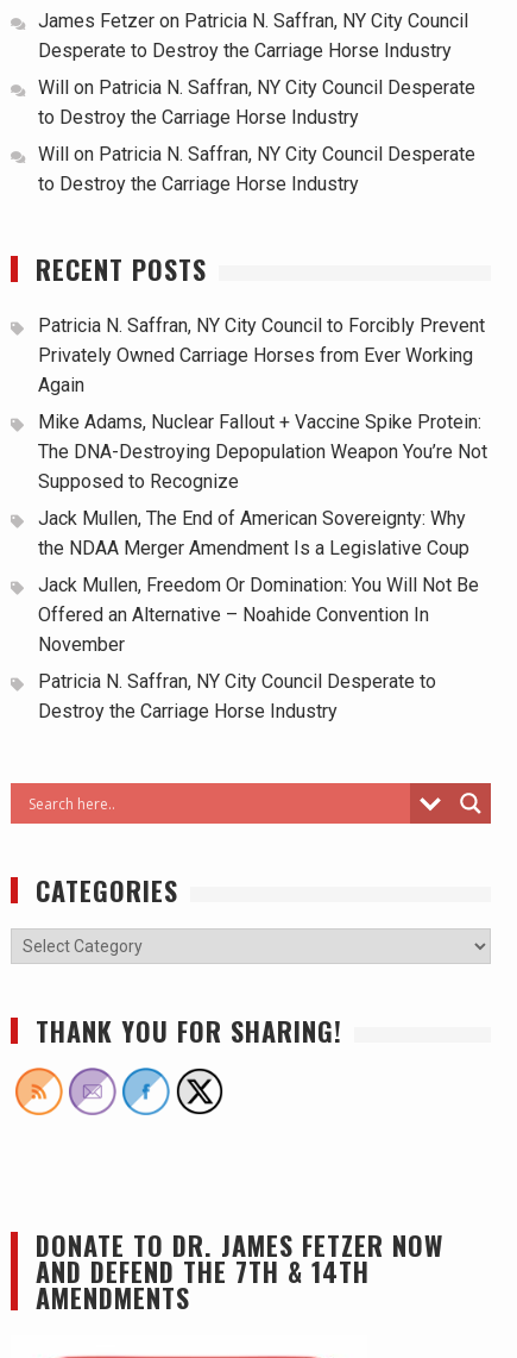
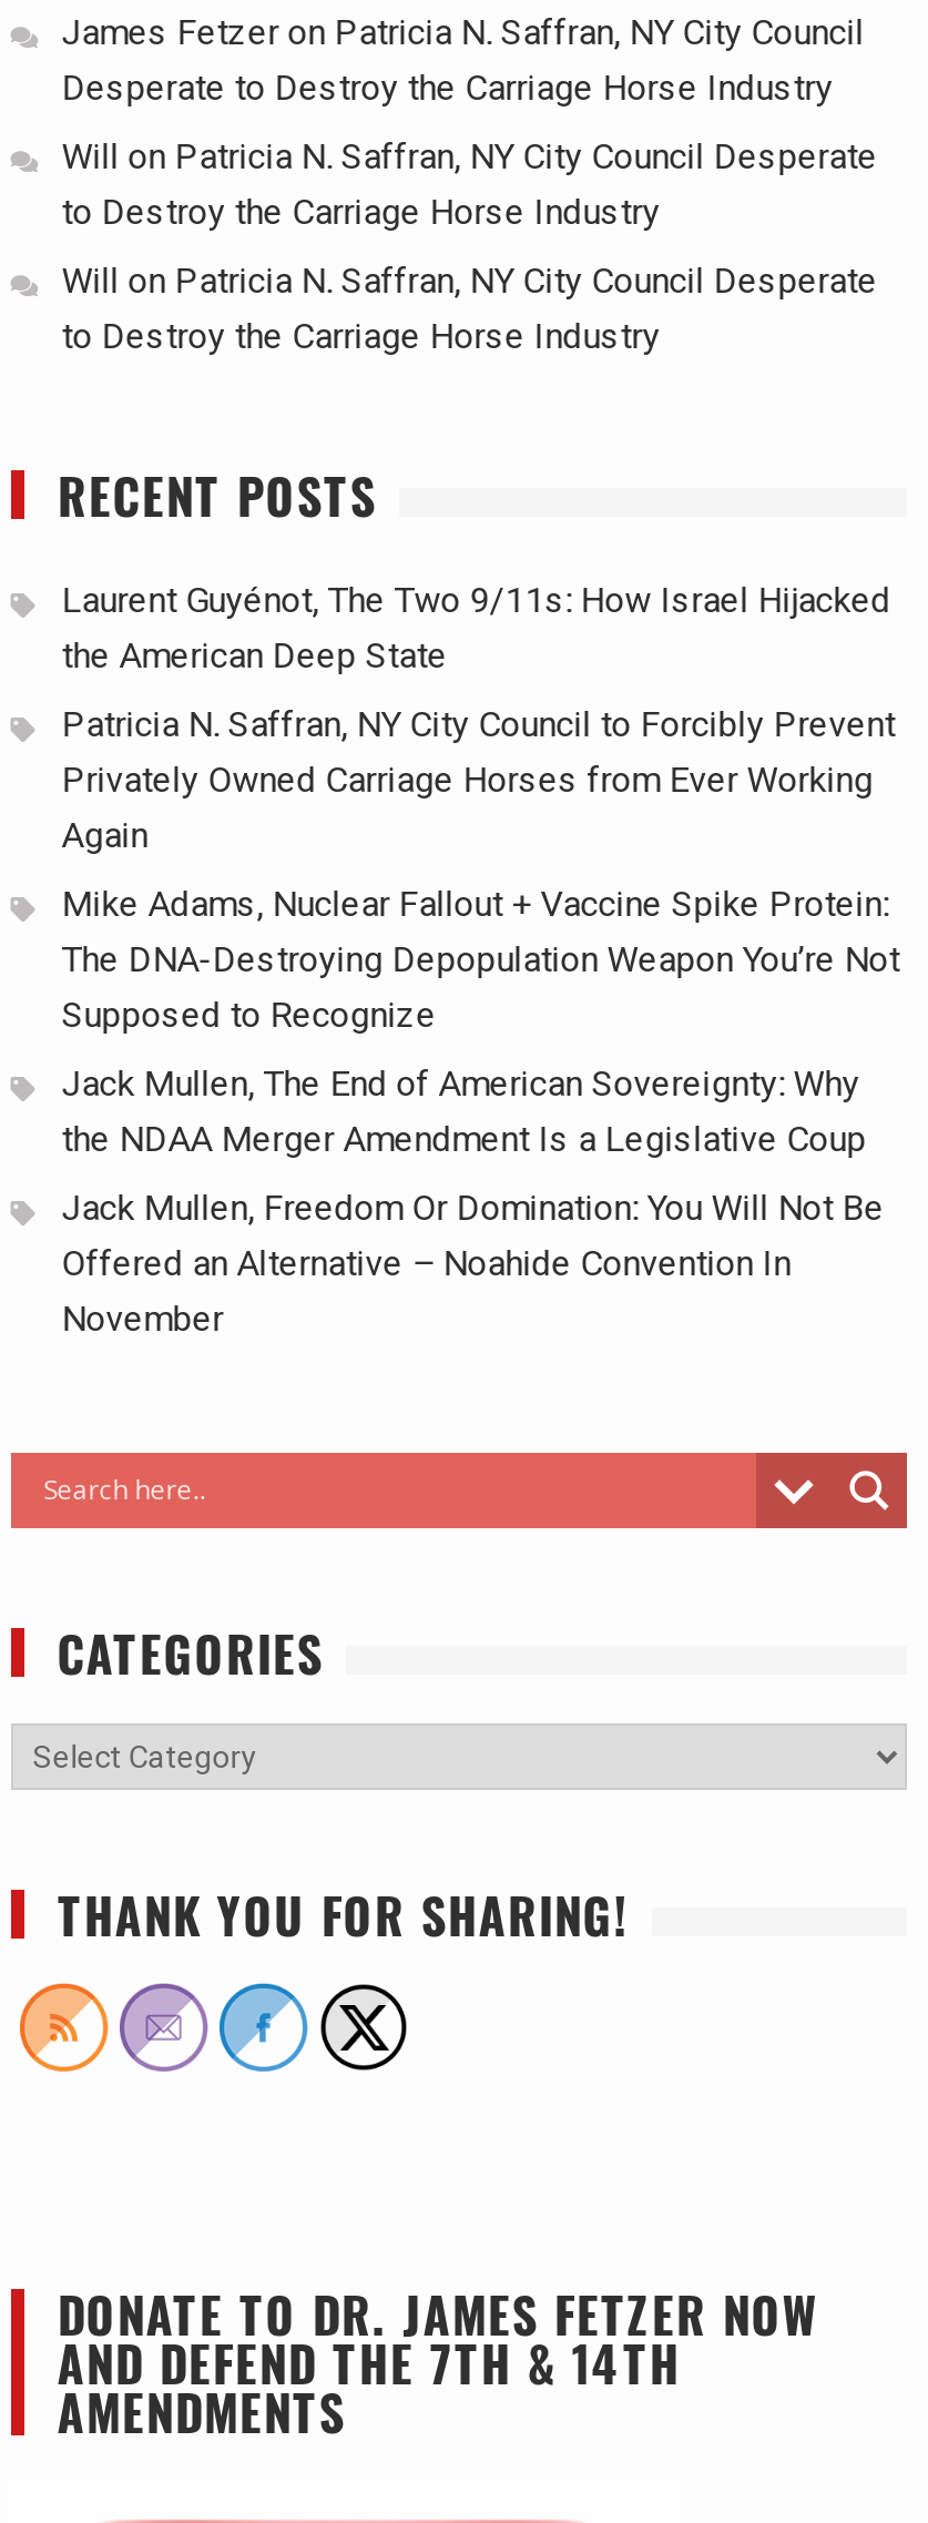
+ Laurent Guyénot, The Two 9/11s: How Israel Hijacked
+ the American Deep State

moved down: Patricia N. Saffran, NY City Council to Forcibly Prevent | Privately Owned Carriage Horses from Ever Working | Again | ... | Offered an Alternative – Noahide Convention In | November

- Patricia N. Saffran, NY City Council Desperate to
- Destroy the Carriage Horse Industry
